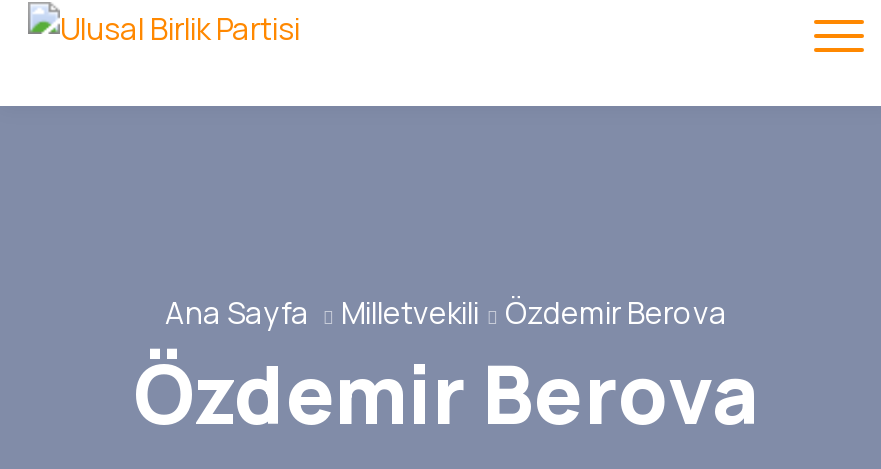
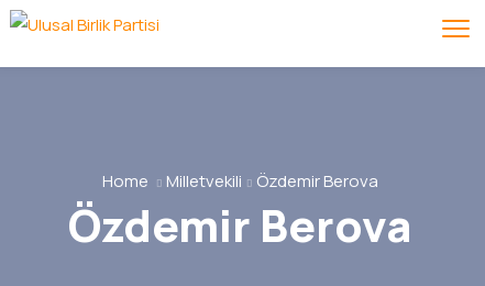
- Ana Sayfa
+ Home
